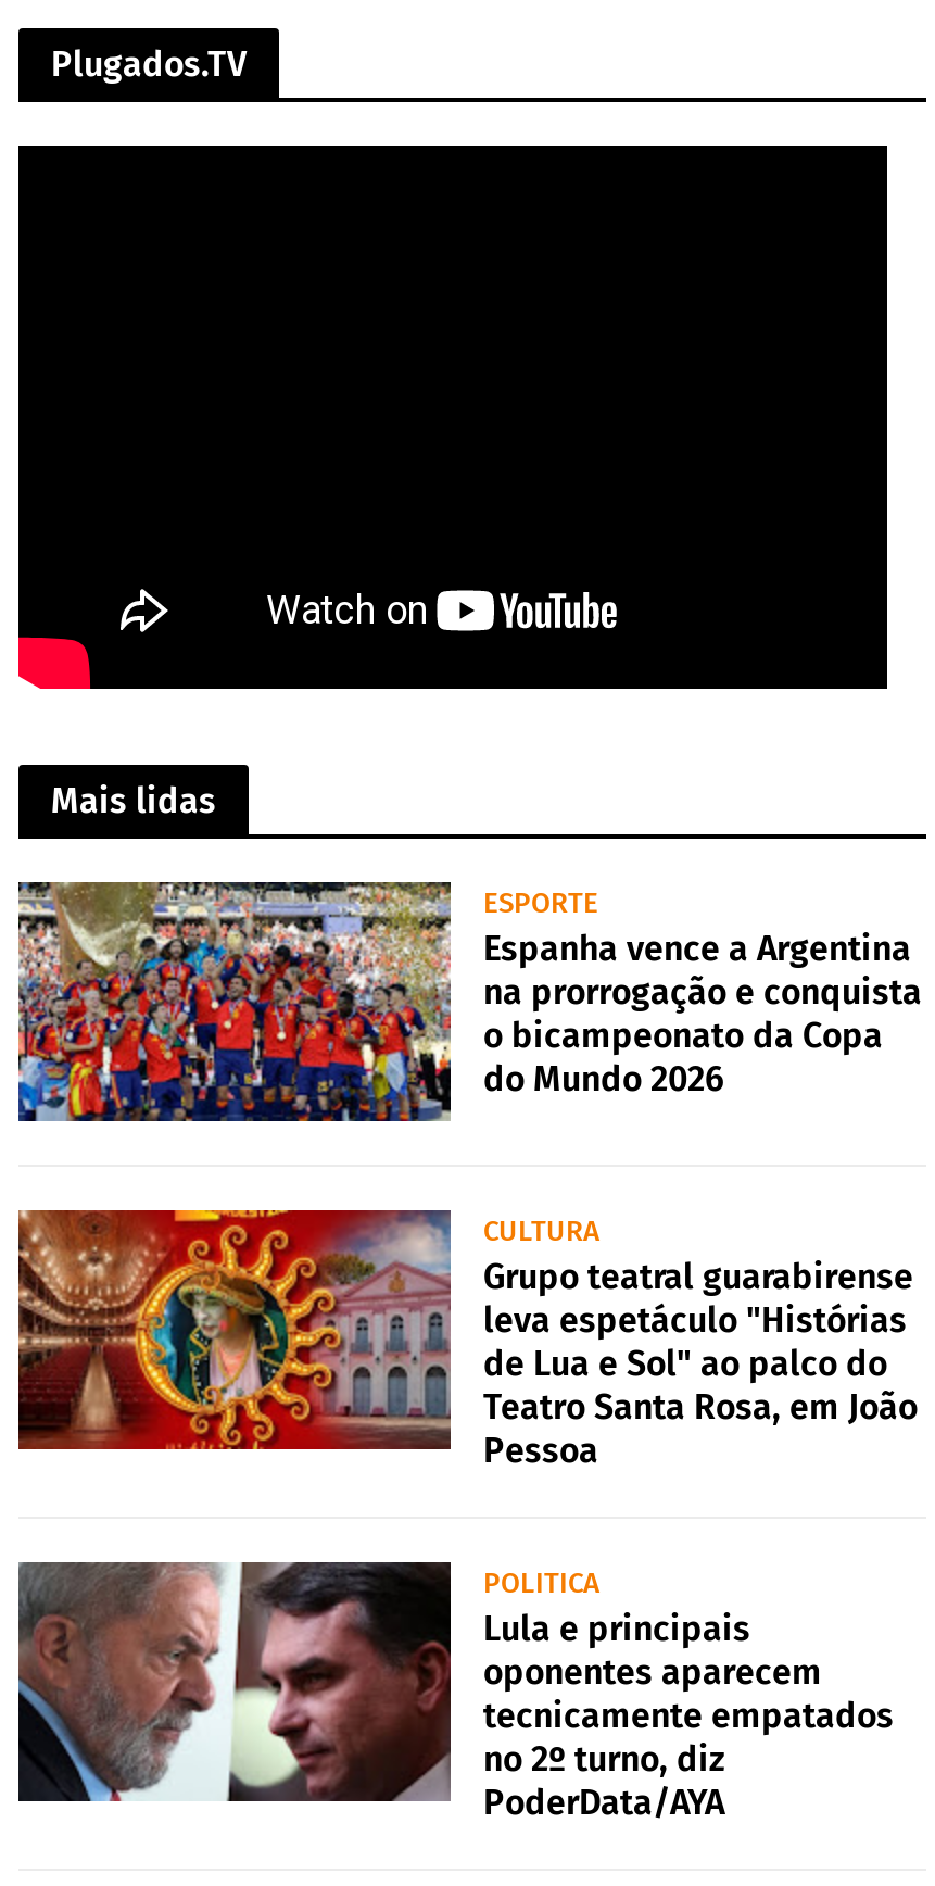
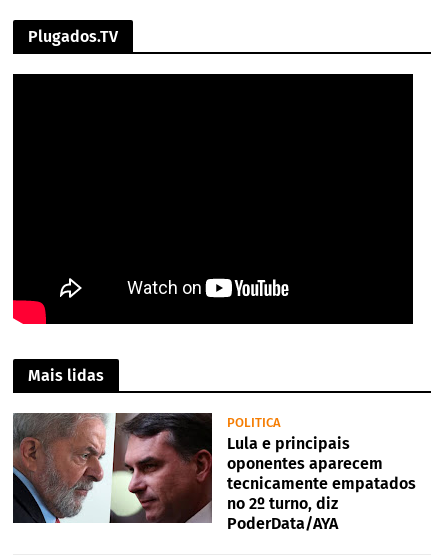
- [image]
- ESPORTE
- Espanha vence a Argentina
- na prorrogação e conquista
- o bicampeonato da Copa
- do Mundo 2026

- [image]
- CULTURA
- Grupo teatral guarabirense
- leva espetáculo "Histórias
- de Lua e Sol" ao palco do
- Teatro Santa Rosa, em João
- Pessoa
